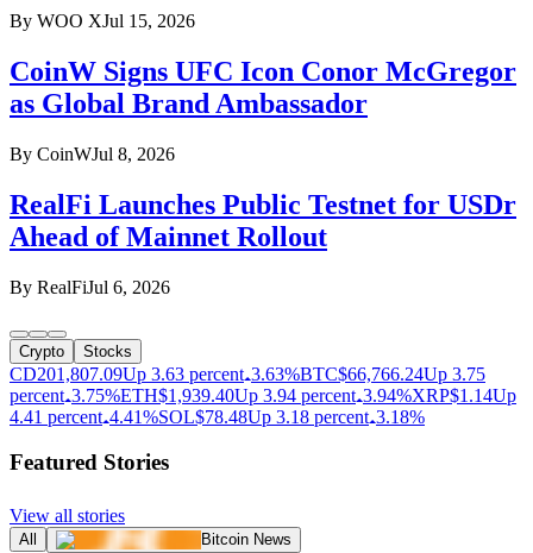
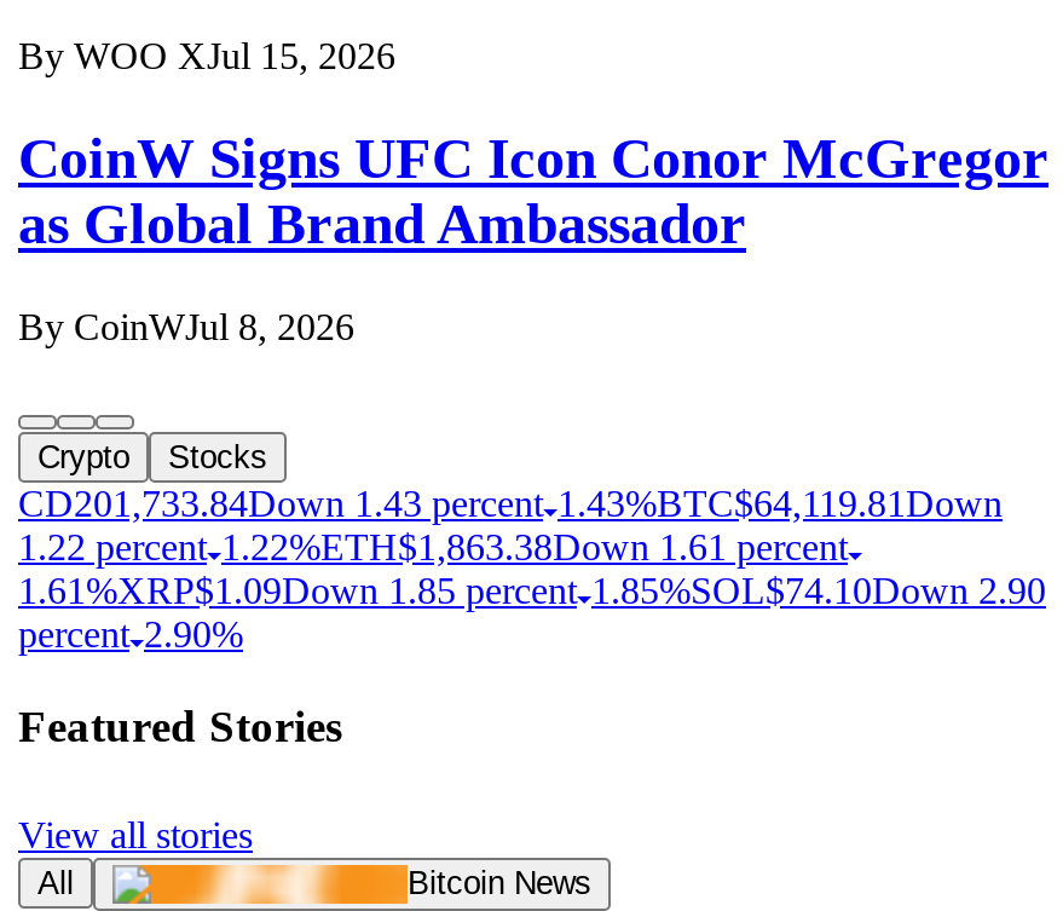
- RealFi Launches Public Testnet for USDr
- Ahead of Mainnet Rollout
- By RealFiJul 6, 2026

moved up: Crypto | Stocks

- CD201,807.09Up 3.63 percent 3.63%BTC$66,766.24 Up 3.75
- percent 3.75%ETH$1,939.40 Up 3.94 percent 3.94%XRP$1.14 Up
- 4.41 percent 4.41%SOL $78.48 Up 3.18 percent 3.18%
+ CD201,733.84Down 1.43 percent 1.43%BTC$64,119.81 Down
+ 1.22 percent 1.22%ETH$1,863.38Down 1.61 percent
+ 1.61%XRP$1.09Down 1.85 percent 1.85%SOL $74.10Down 2.90
+ percent 2.90%
